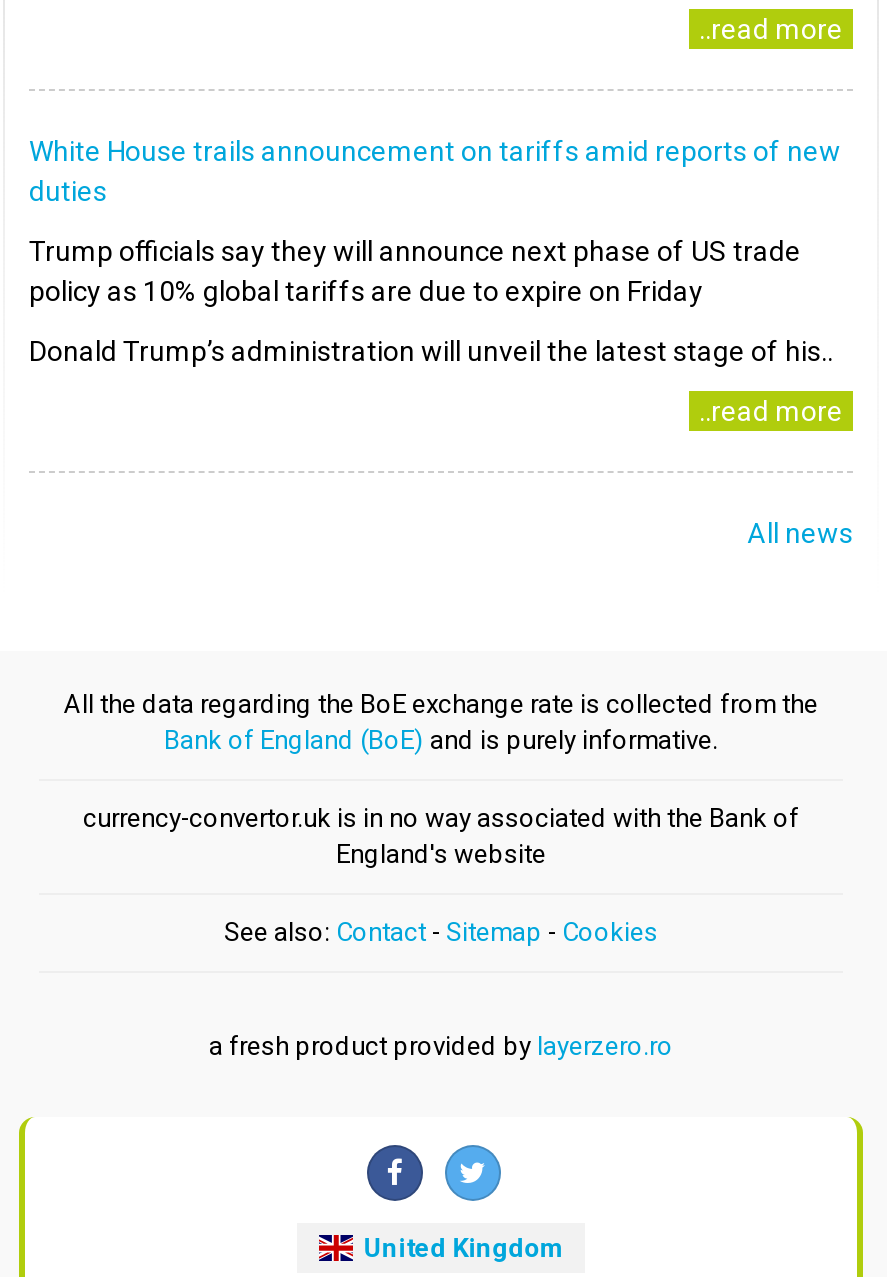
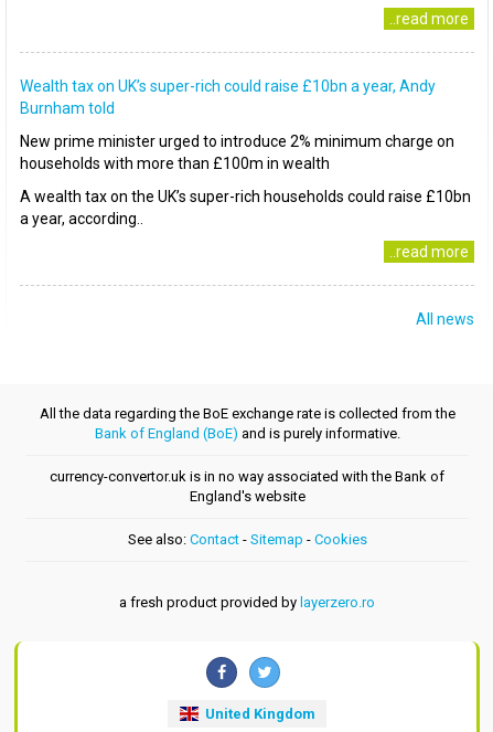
- White House trails announcement on tariffs amid reports of new
- duties
+ Wealth tax on UK’s super-rich could raise £10bn a year, Andy
+ Burnham told

- Trump officials say they will announce next phase of US trade
- policy as 10% global tariffs are due to expire on Friday
+ New prime minister urged to introduce 2% minimum charge on
+ households with more than £100m in wealth

- Donald Trump’s administration will unveil the latest stage of his..
+ A wealth tax on the UK’s super-rich households could raise £10bn
+ a year, according..
